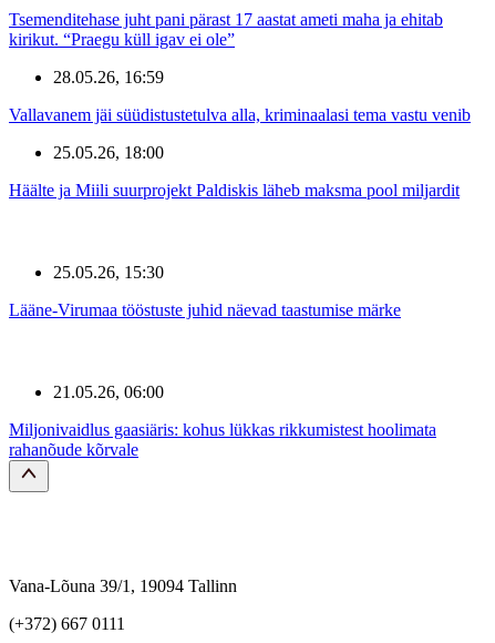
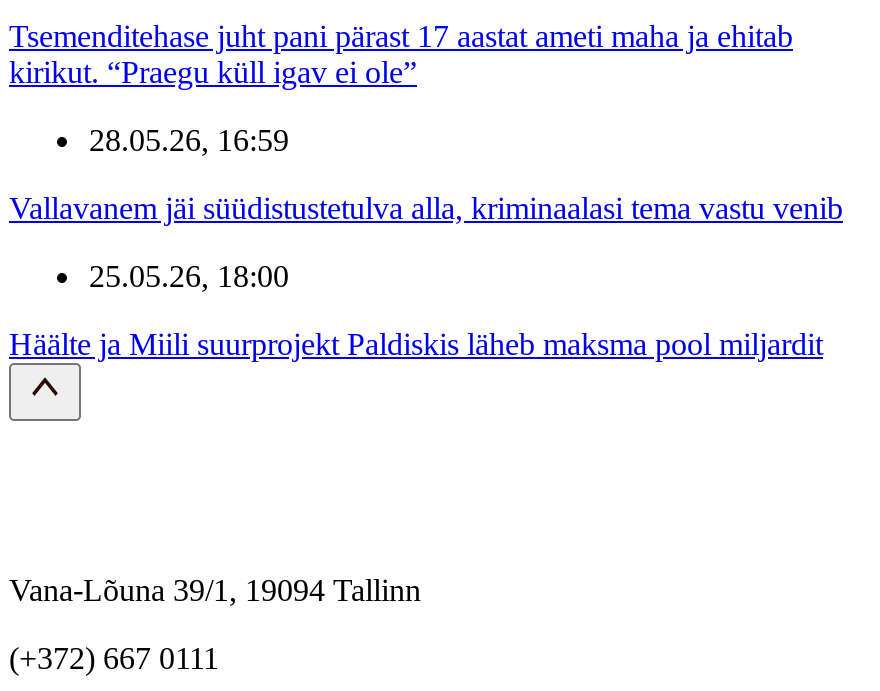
- 25.05.26, 15:30
- Lääne-Virumaa tööstuste juhid näevad taastumise märke

- 21.05.26, 06:00
- Miljonivaidlus gaasiäris: kohus lükkas rikkumistest hoolimata
- rahanõude kõrvale
